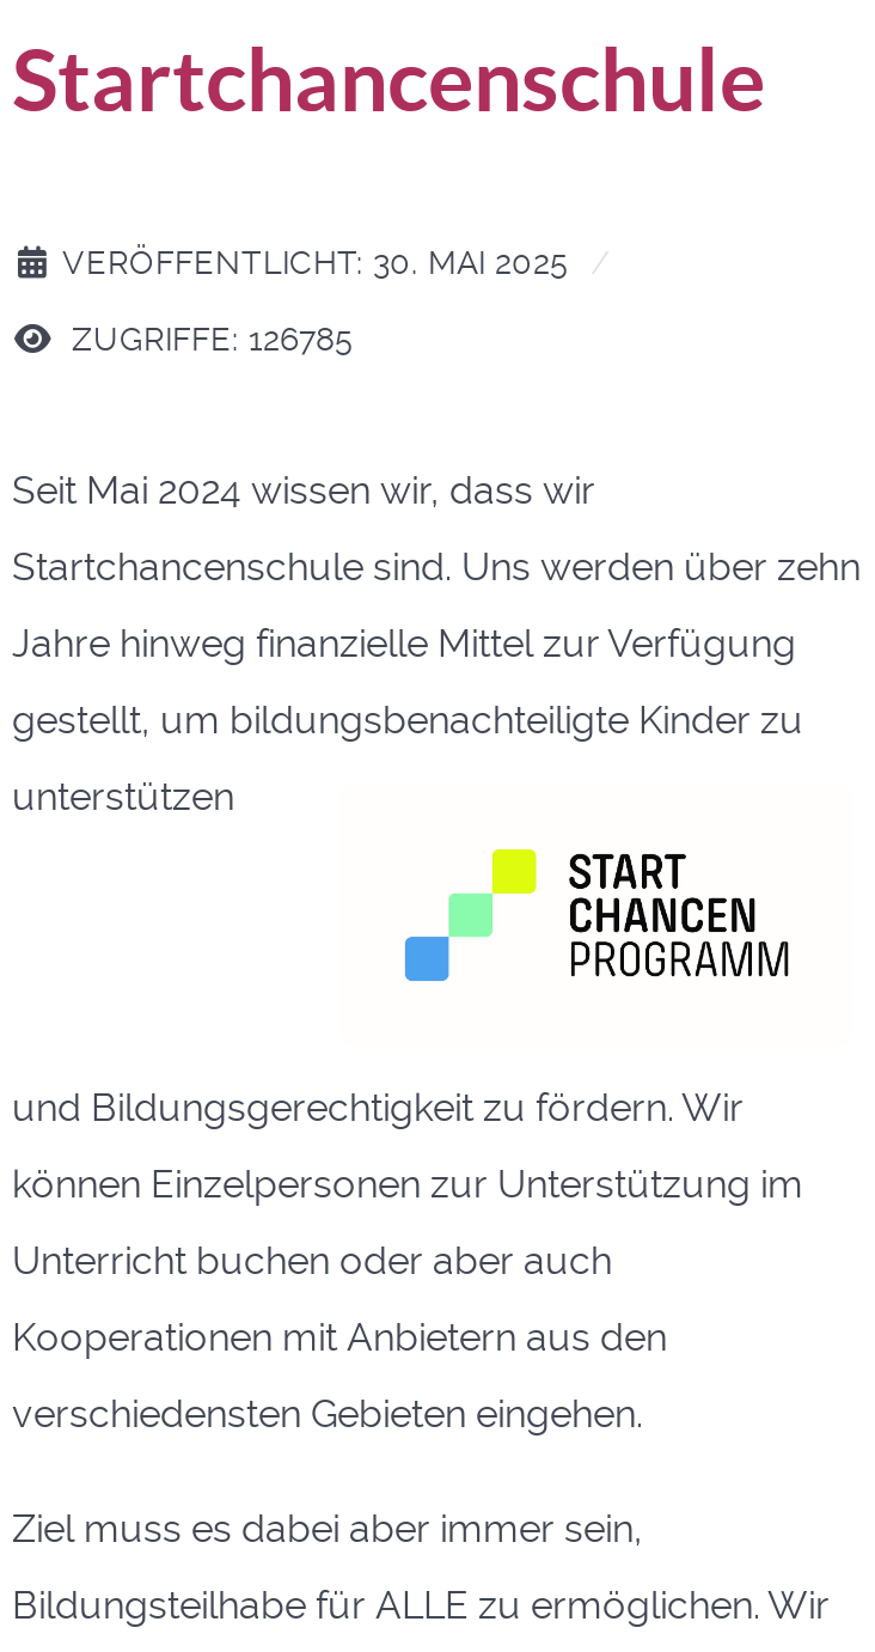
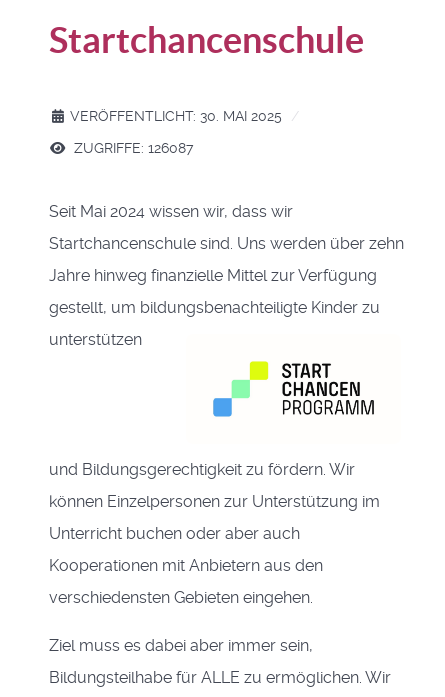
- ZUGRIFFE: 126785
+ ZUGRIFFE: 126087
